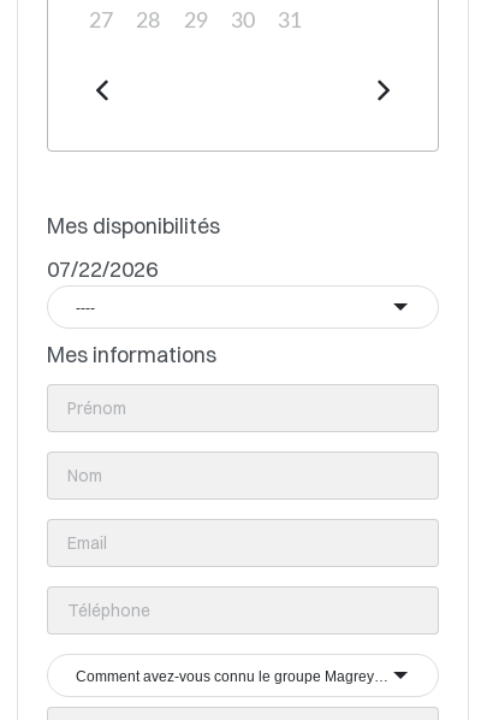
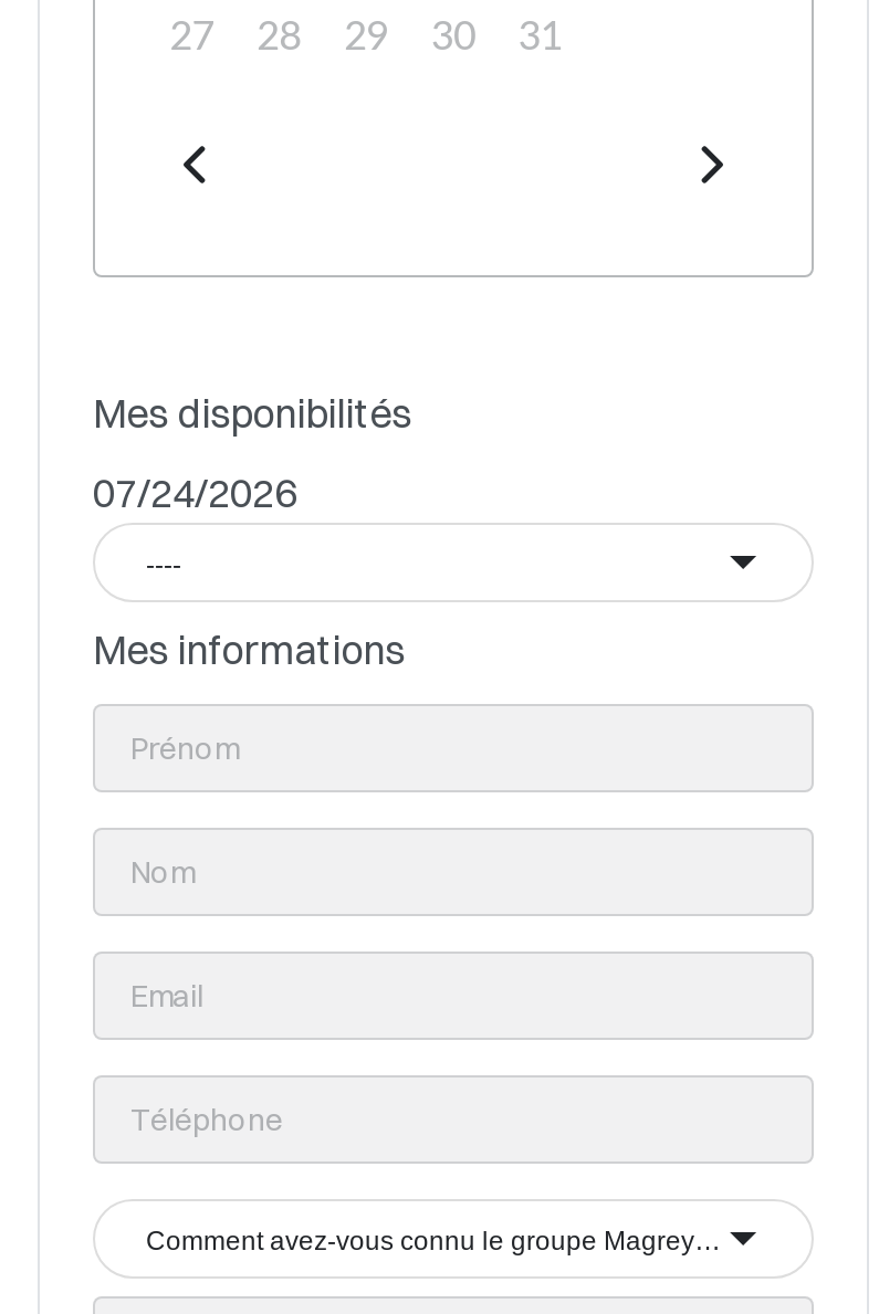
- 07/22/2026
+ 07/24/2026
